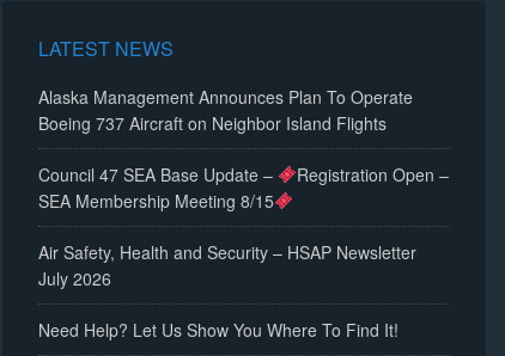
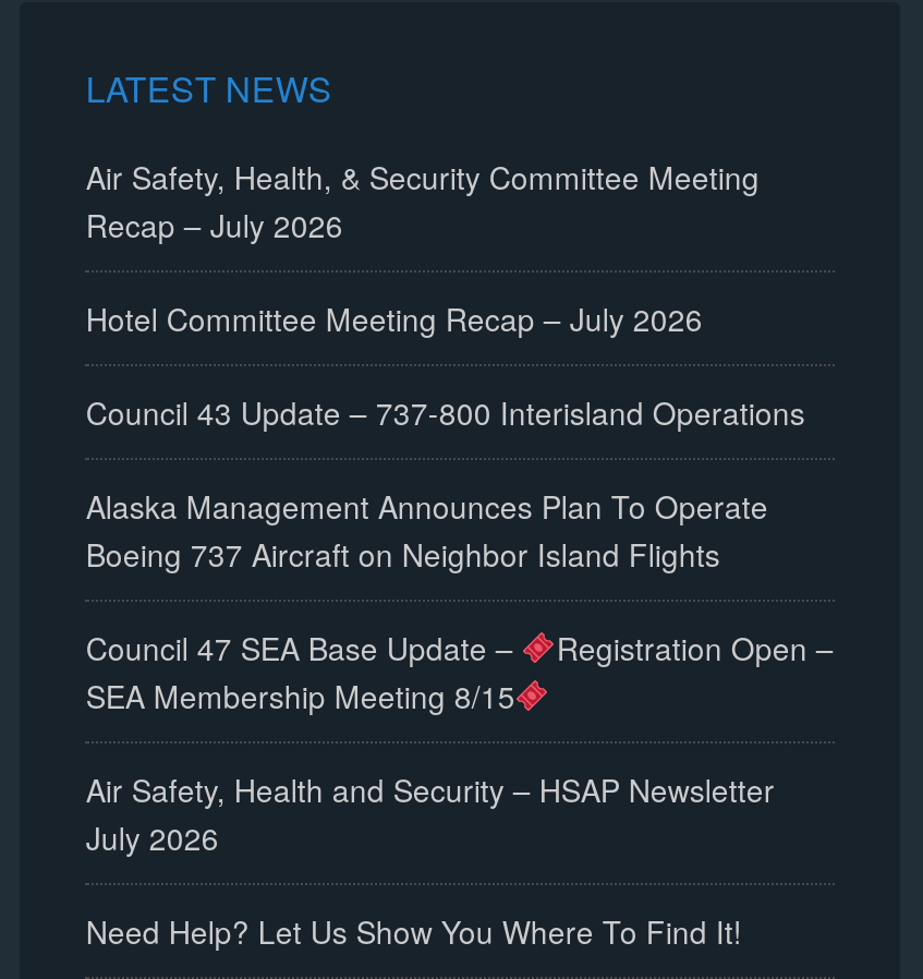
+ Air Safety, Health, & Security Committee Meeting
+ Recap – July 2026
+ Hotel Committee Meeting Recap – July 2026
+ Council 43 Update – 737-800 Interisland Operations
